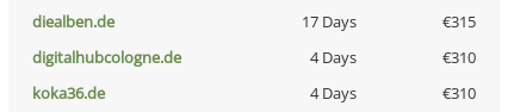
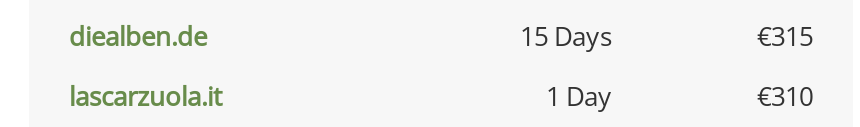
- 17 Days
+ 15 Days

- digitalhubcologne.de
- 4 Days
- €310
- koka36.de
- 4 Days
+ lascarzuola.it
+ 1 Day
